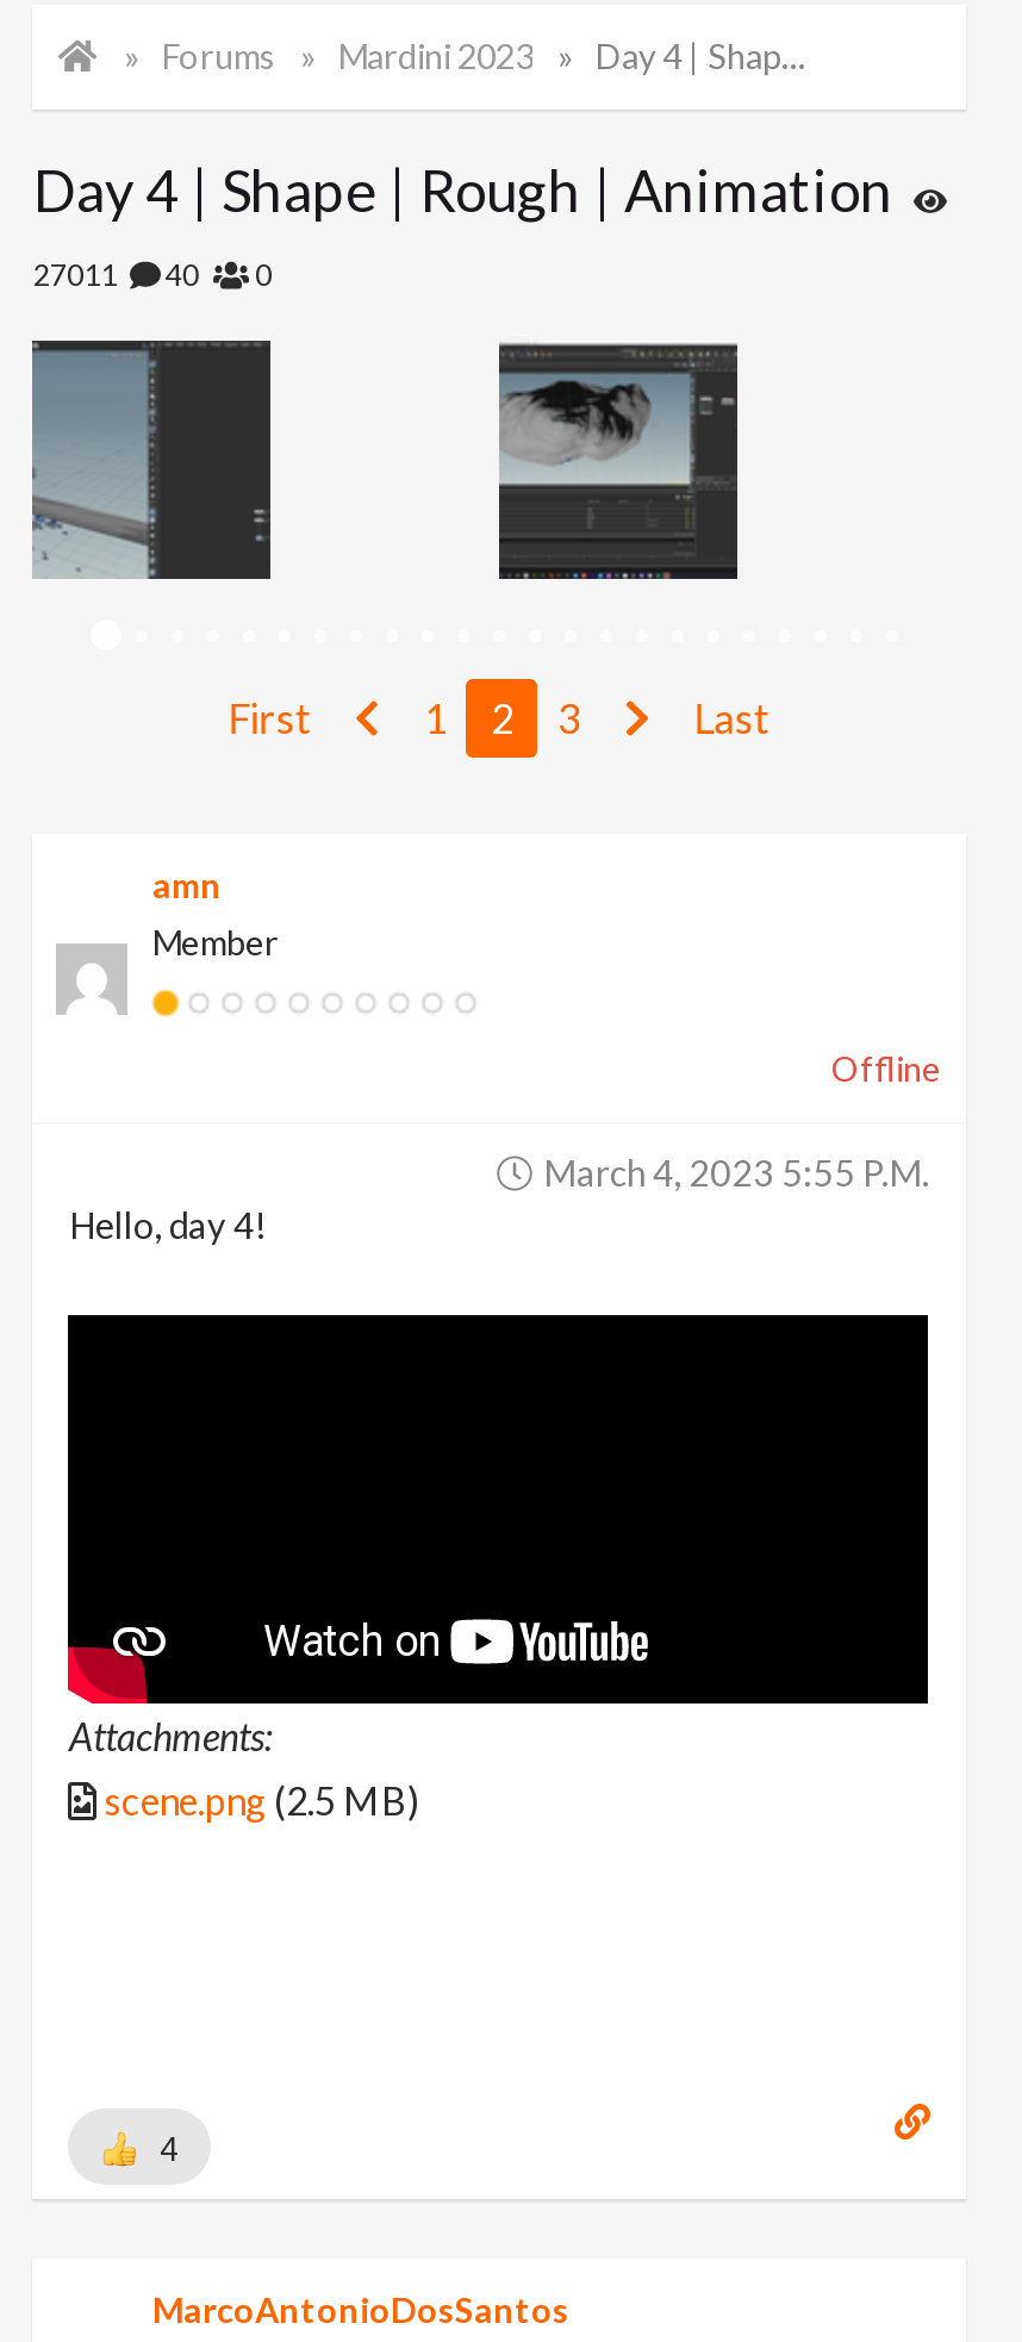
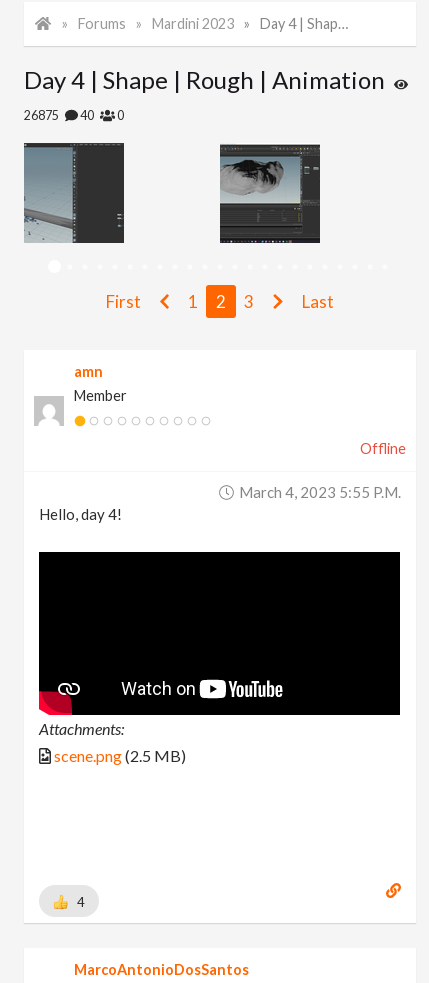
- 27011 40 0
+ 26875 40 0
